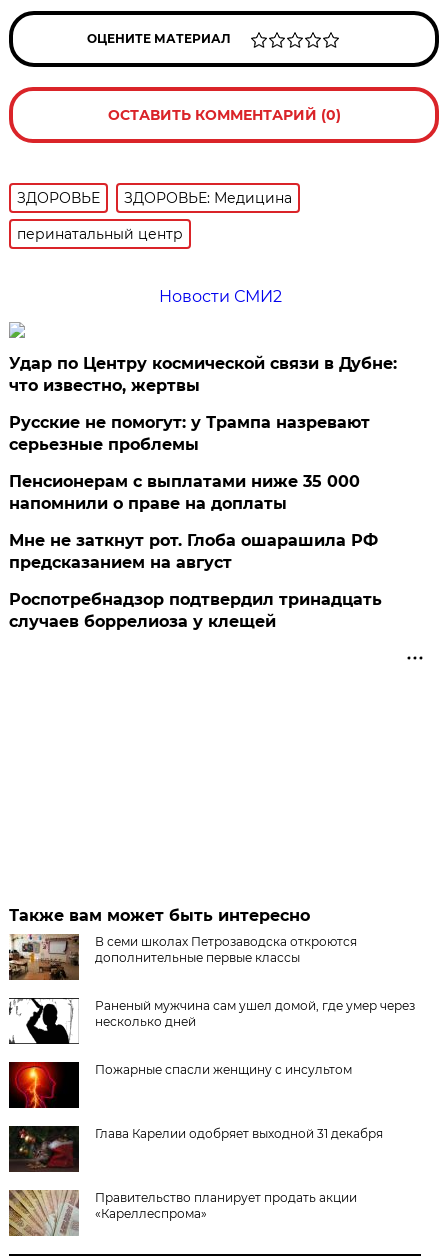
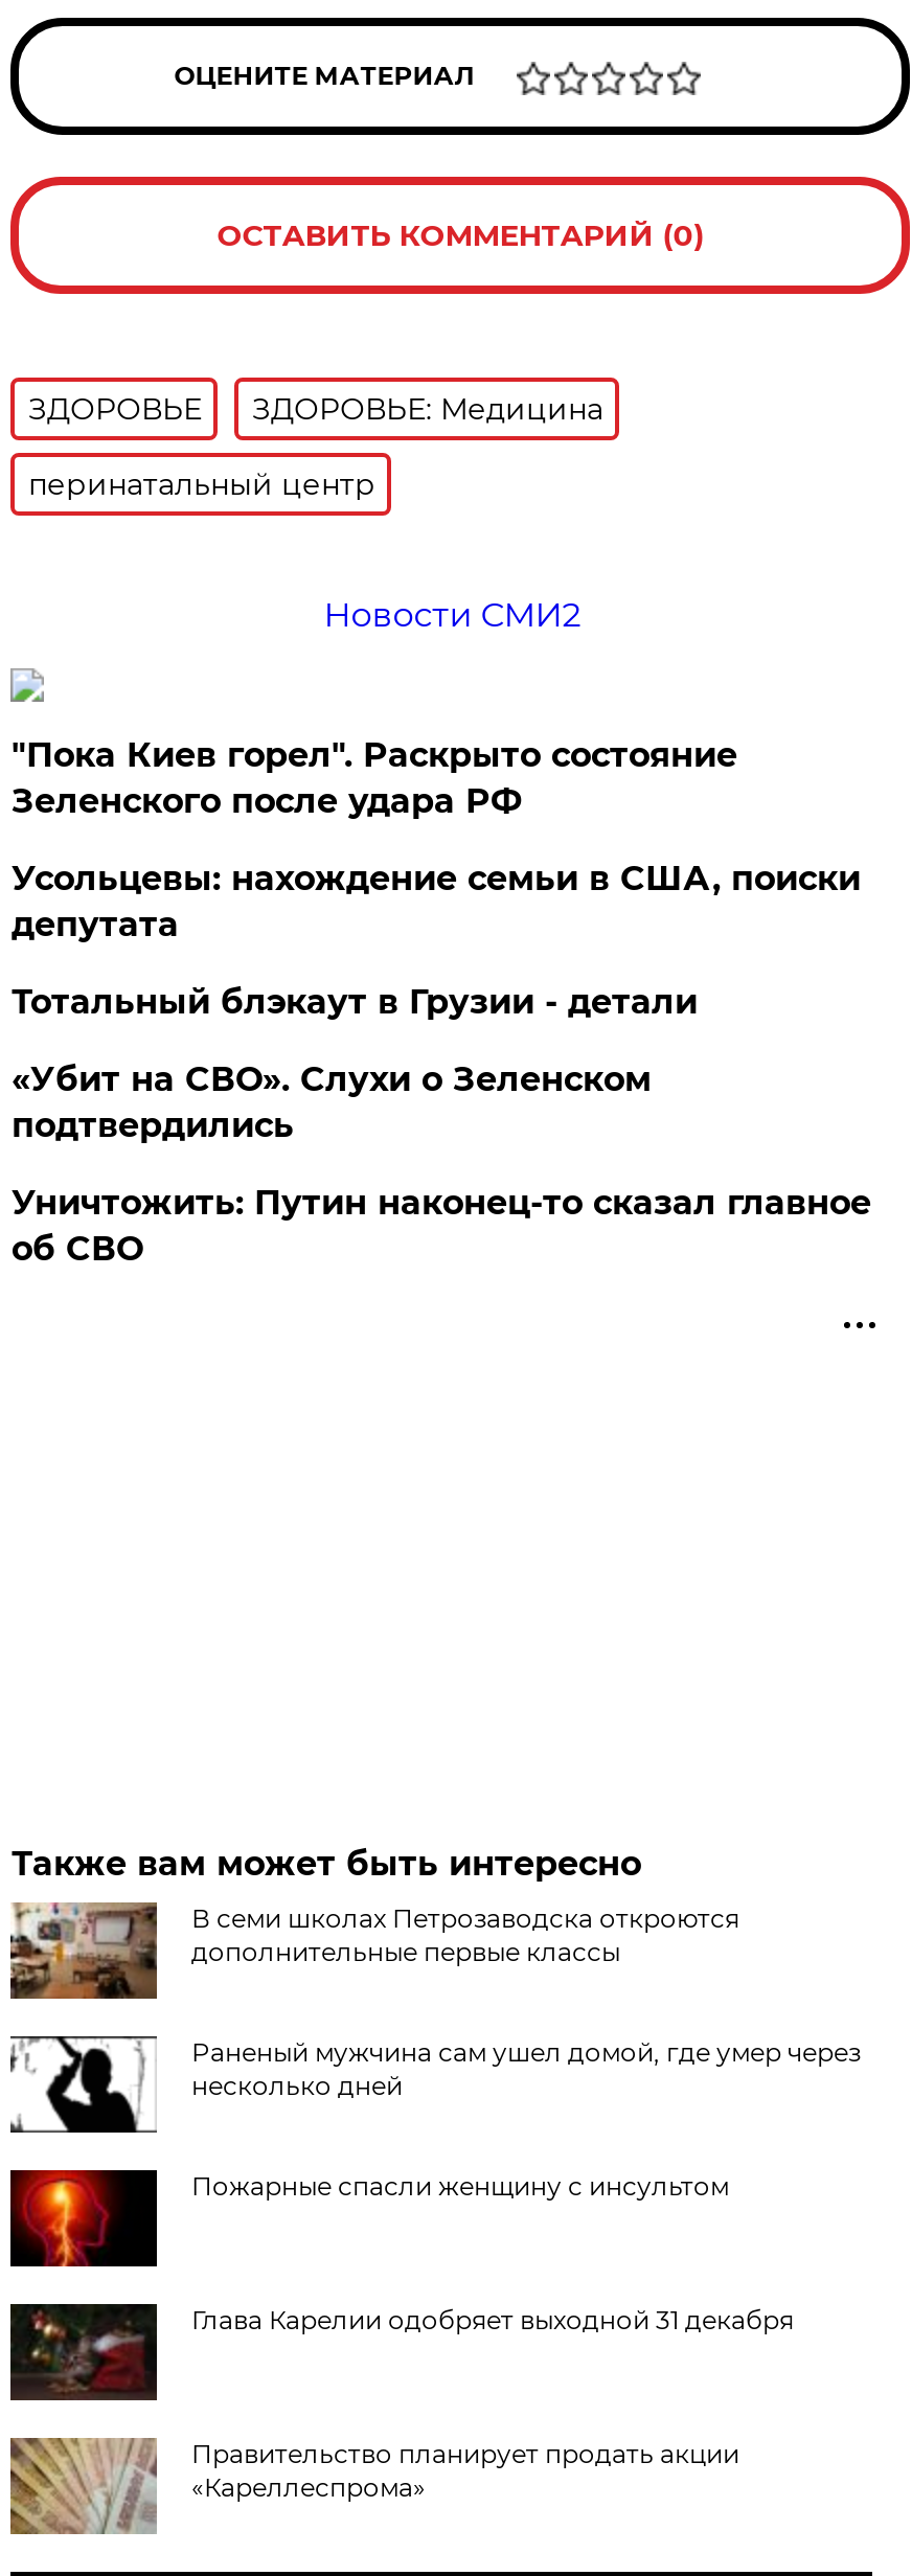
- Удар по Центру космической связи в Дубне:
- что известно, жертвы
+ "Пока Киев горел". Раскрыто состояние
+ Зеленского после удара РФ

- Русские не помогут: у Трампа назревают
- серьезные проблемы
+ Усольцевы: нахождение семьи в США, поиски
+ депутата

- Пенсионерам с выплатами ниже 35 000
- напомнили о праве на доплаты
+ Тотальный блэкаут в Грузии - детали

- Мне не заткнут рот. Глоба ошарашила РФ
- предсказанием на август
+ «Убит на СВО». Слухи о Зеленском
+ подтвердились

- Роспотребнадзор подтвердил тринадцать
- случаев боррелиоза у клещей
+ Уничтожить: Путин наконец-то сказал главное
+ об СВО
